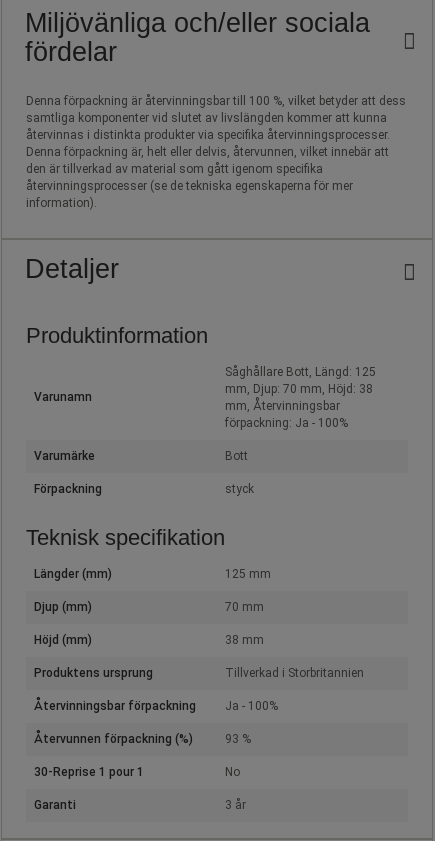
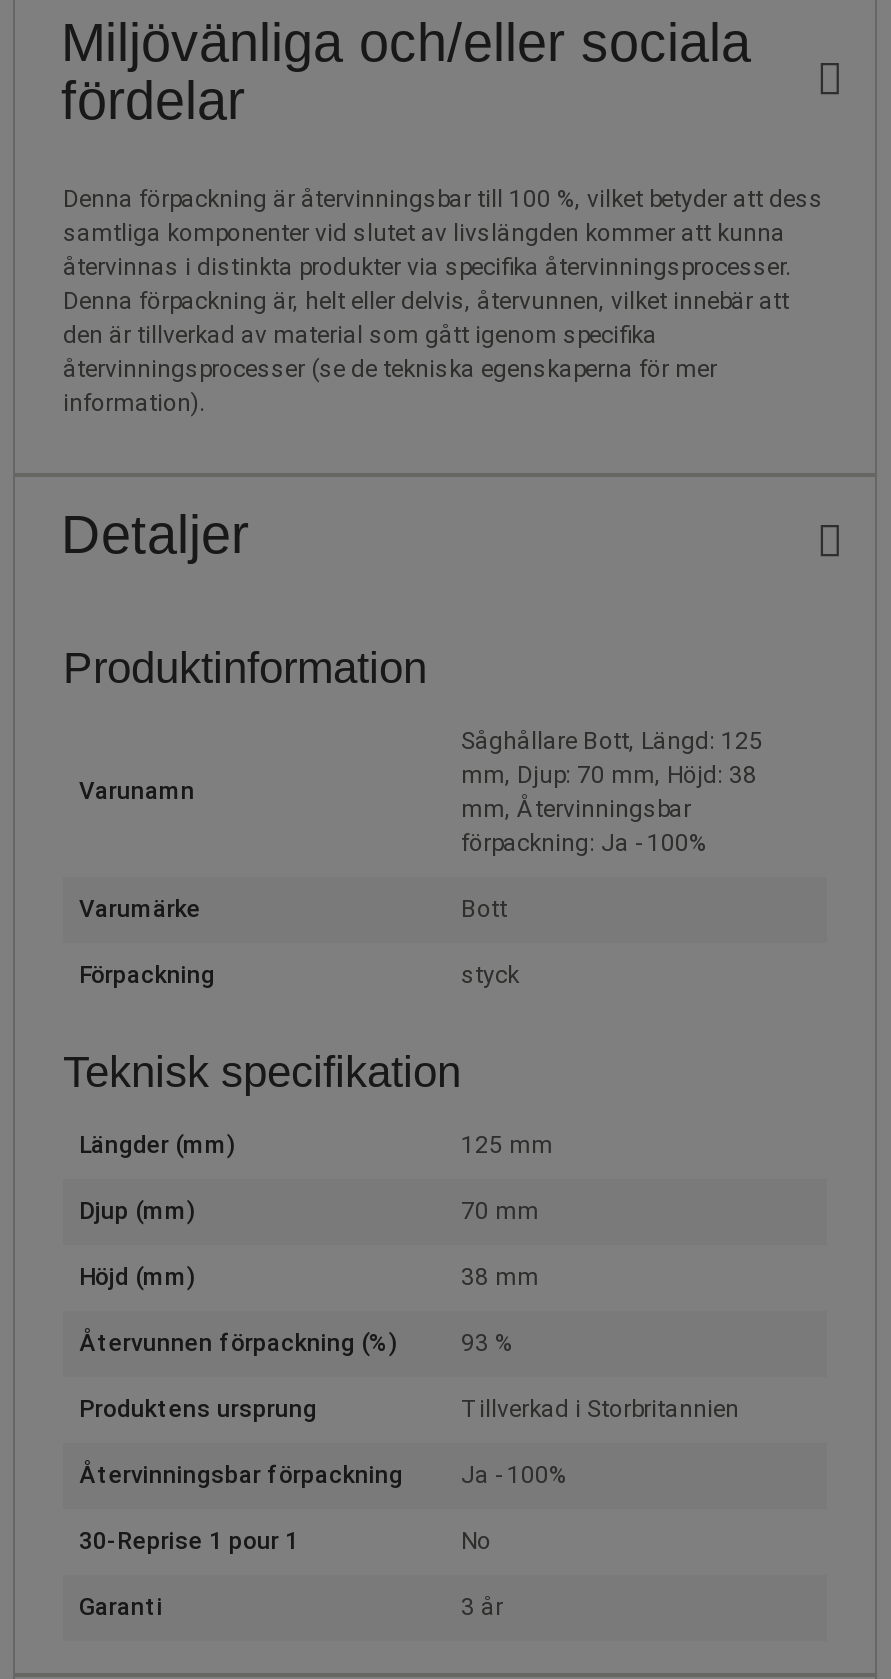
moved down: Produktens ursprung | Tillverkad i Storbritannien | Återvinningsbar förpackning | Ja - 100%

moved up: Återvunnen förpackning (%) | 93 %
